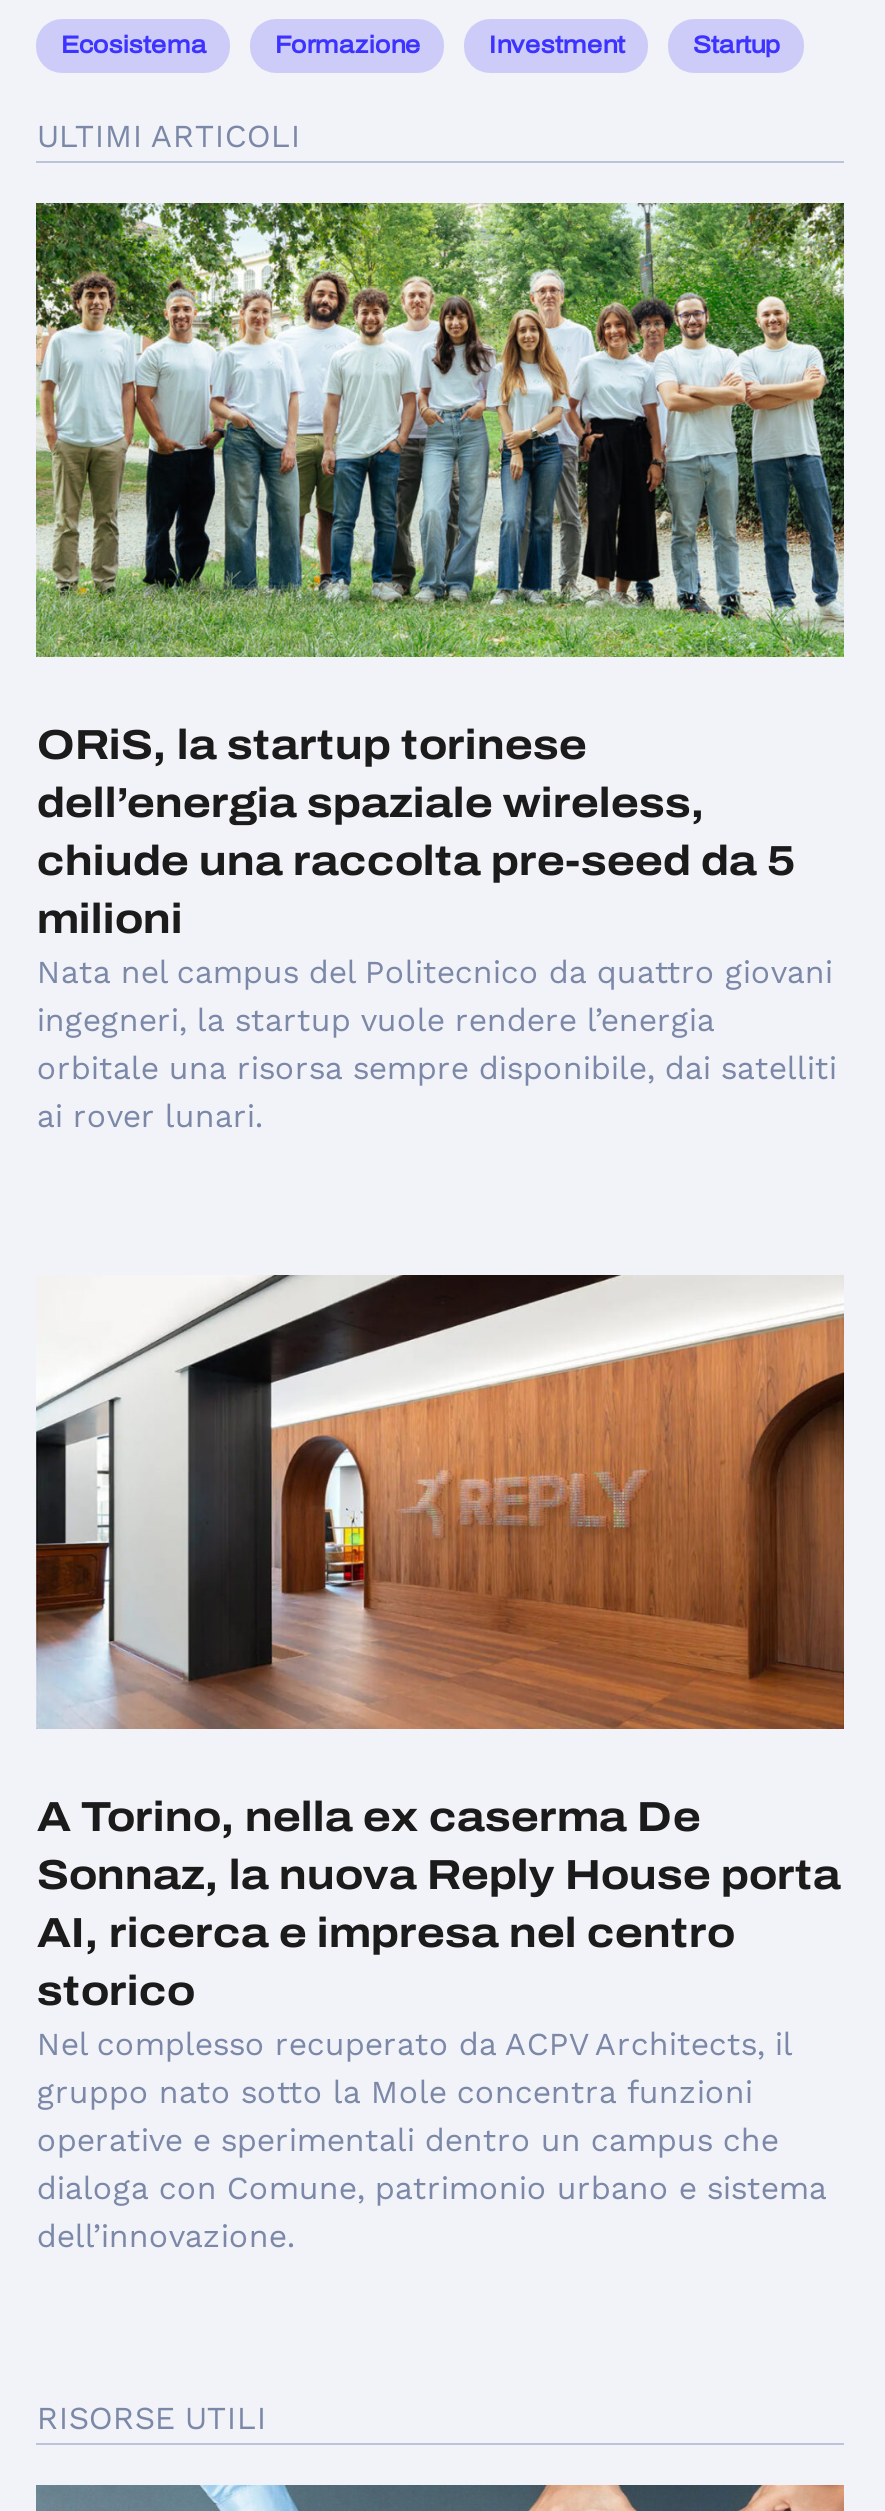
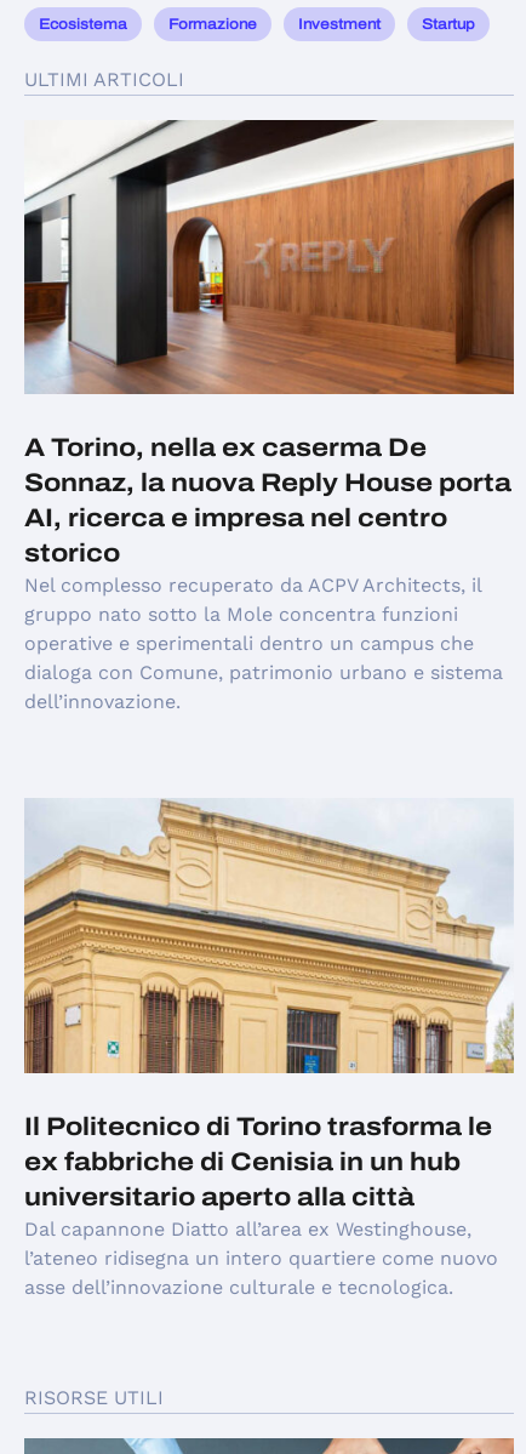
- [image]
- ORiS, la startup torinese
- dell’energia spaziale wireless,
- chiude una raccolta pre-seed da 5
- milioni
- Nata nel campus del Politecnico da quattro giovani
- ingegneri, la startup vuole rendere l’energia
- orbitale una risorsa sempre disponibile, dai satelliti
- ai rover lunari.

moved up: [image] | A Torino, nella ex caserma De | Sonnaz, la nuova Reply House porta | ... | dialoga con Comune, patrimonio urbano e sistema | dell’innovazione.

+ [image]
+ Il Politecnico di Torino trasforma le
+ ex fabbriche di Cenisia in un hub
+ universitario aperto alla città
+ Dal capannone Diatto all’area ex Westinghouse,
+ l’ateneo ridisegna un intero quartiere come nuovo
+ asse dell’innovazione culturale e tecnologica.
